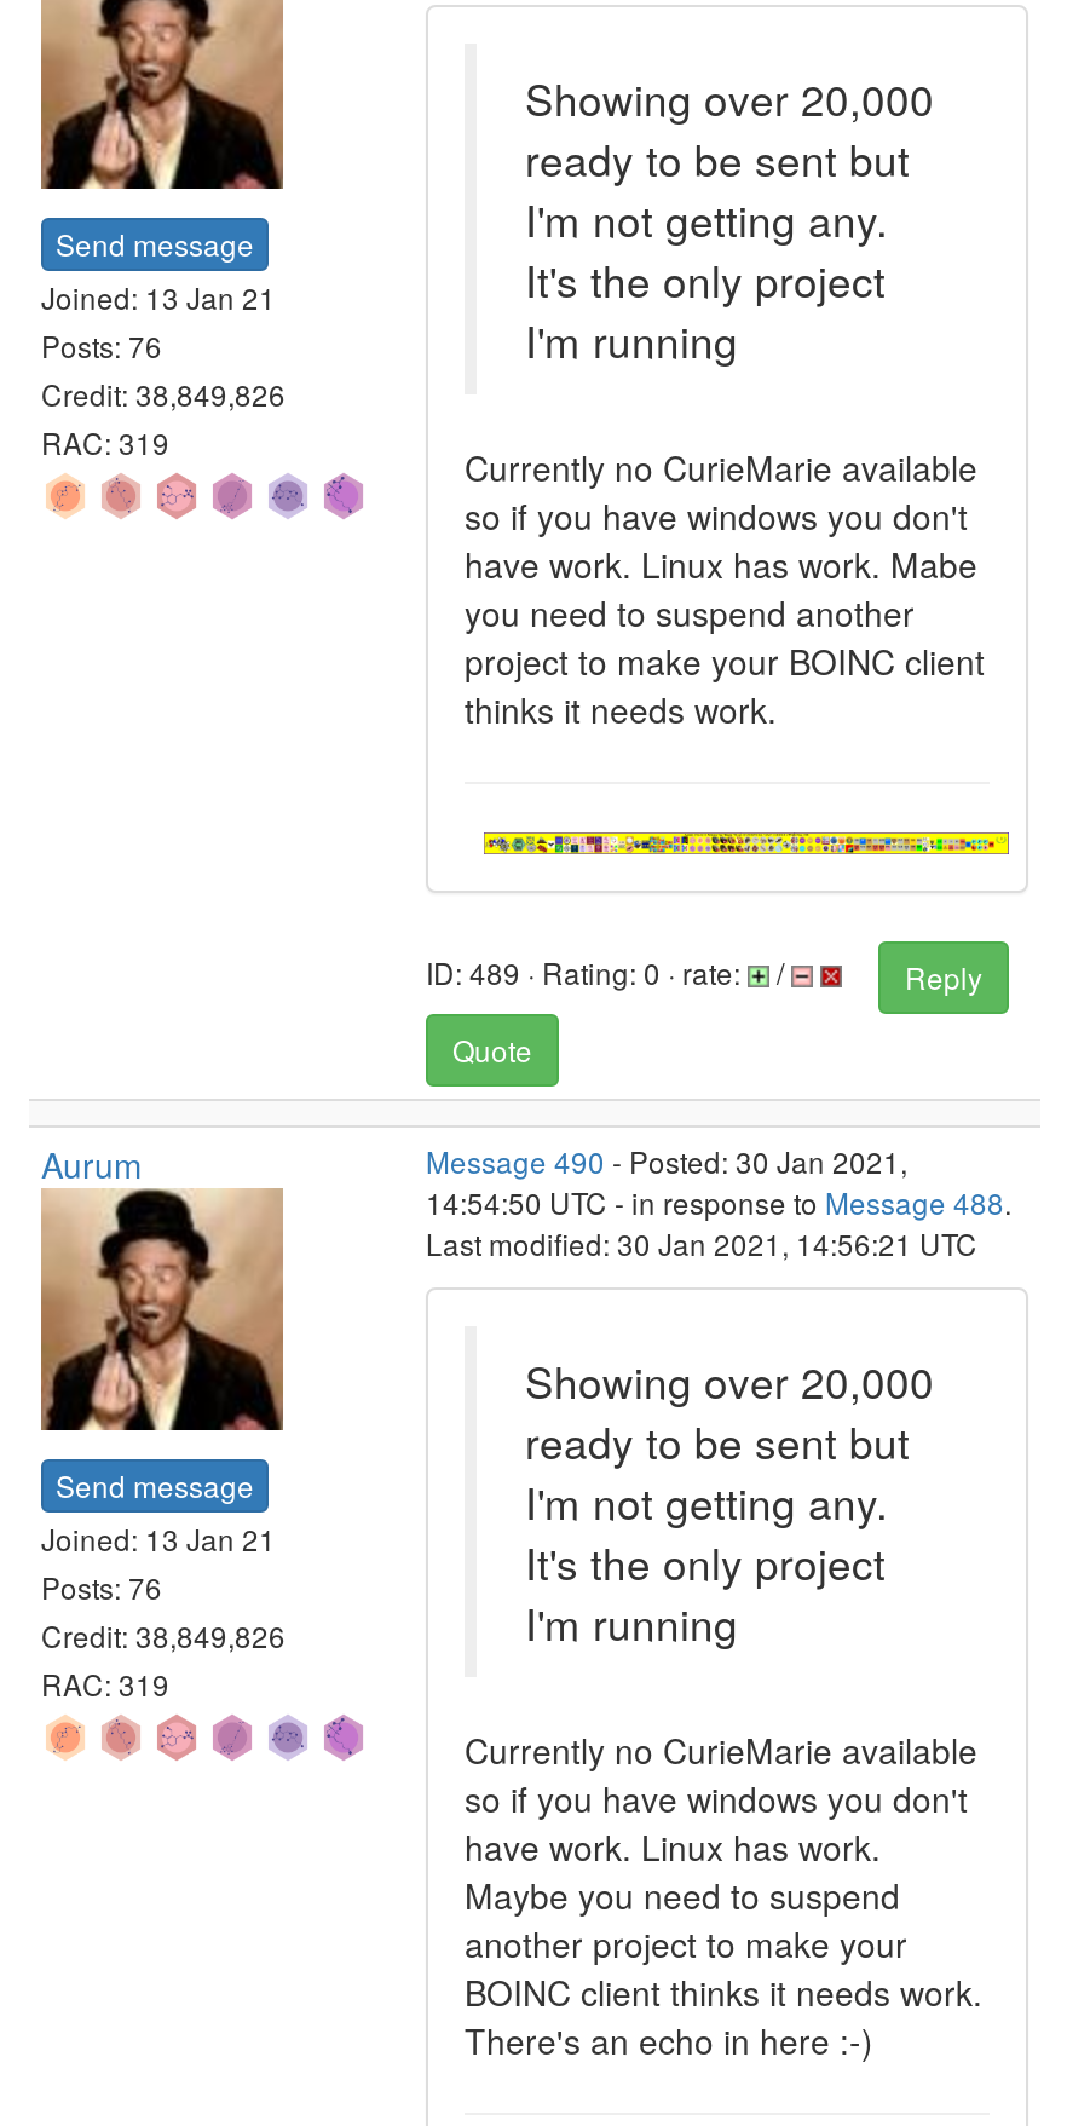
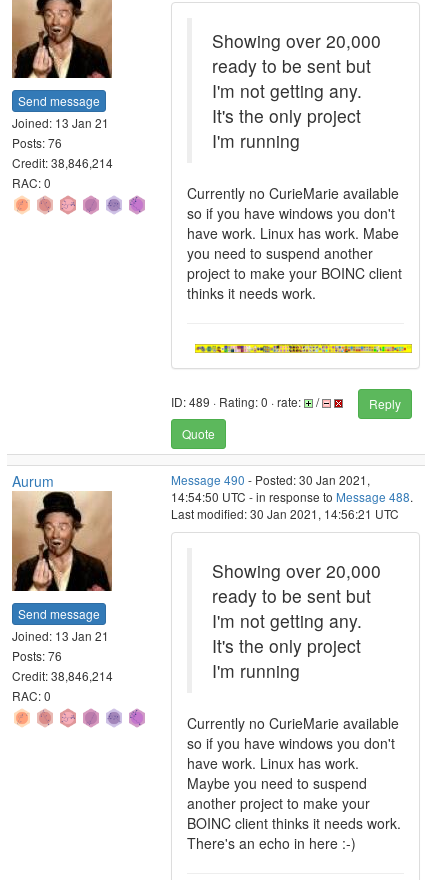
- Credit: 38,849,826
+ Credit: 38,846,214

- RAC: 319
+ RAC: 0

- Credit: 38,849,826
+ Credit: 38,846,214

- RAC: 319
+ RAC: 0
